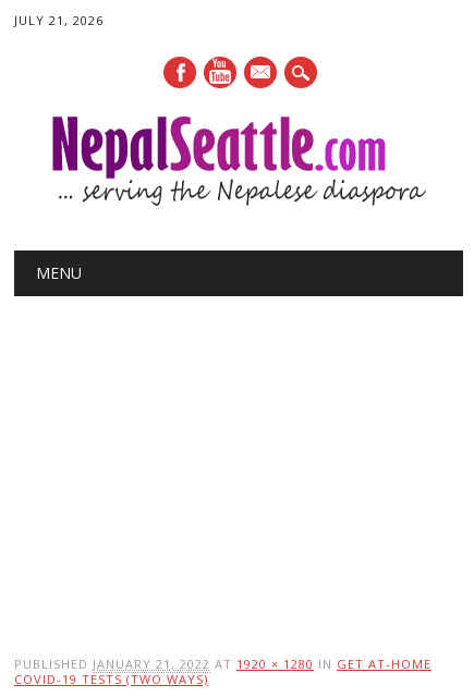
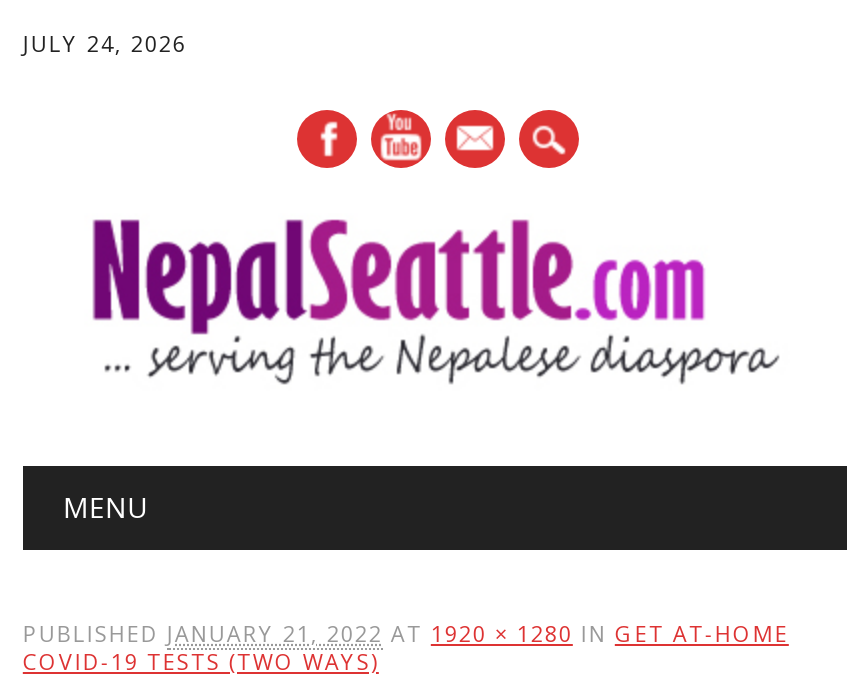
- JULY 21, 2026
+ JULY 24, 2026
